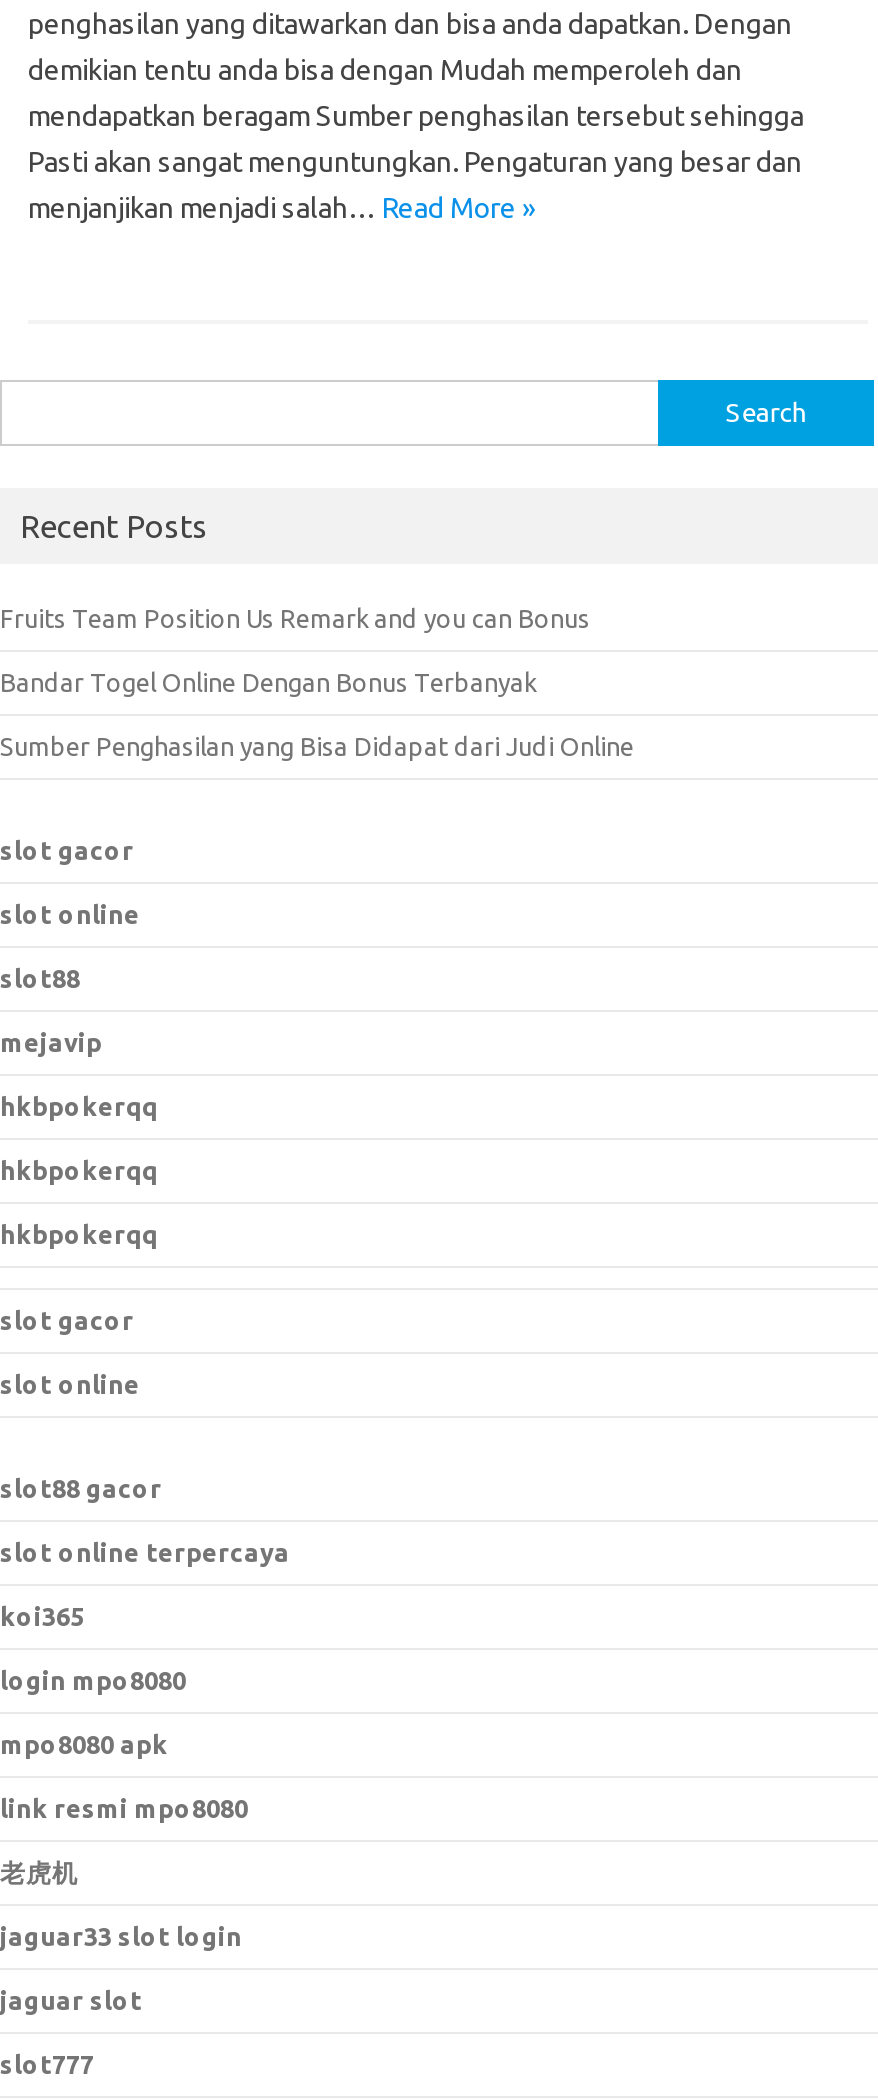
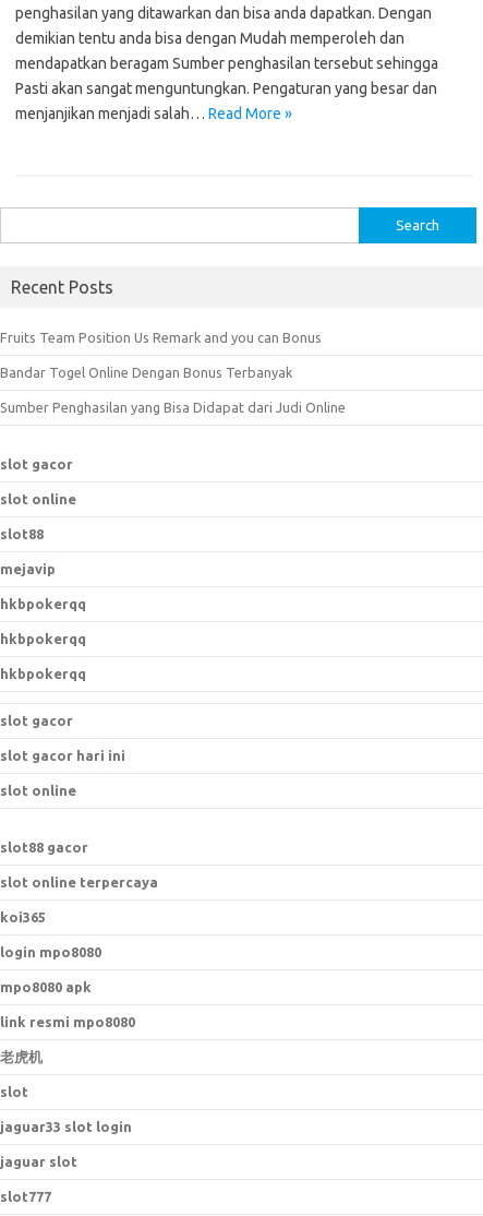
+ slot gacor hari ini

+ slot
